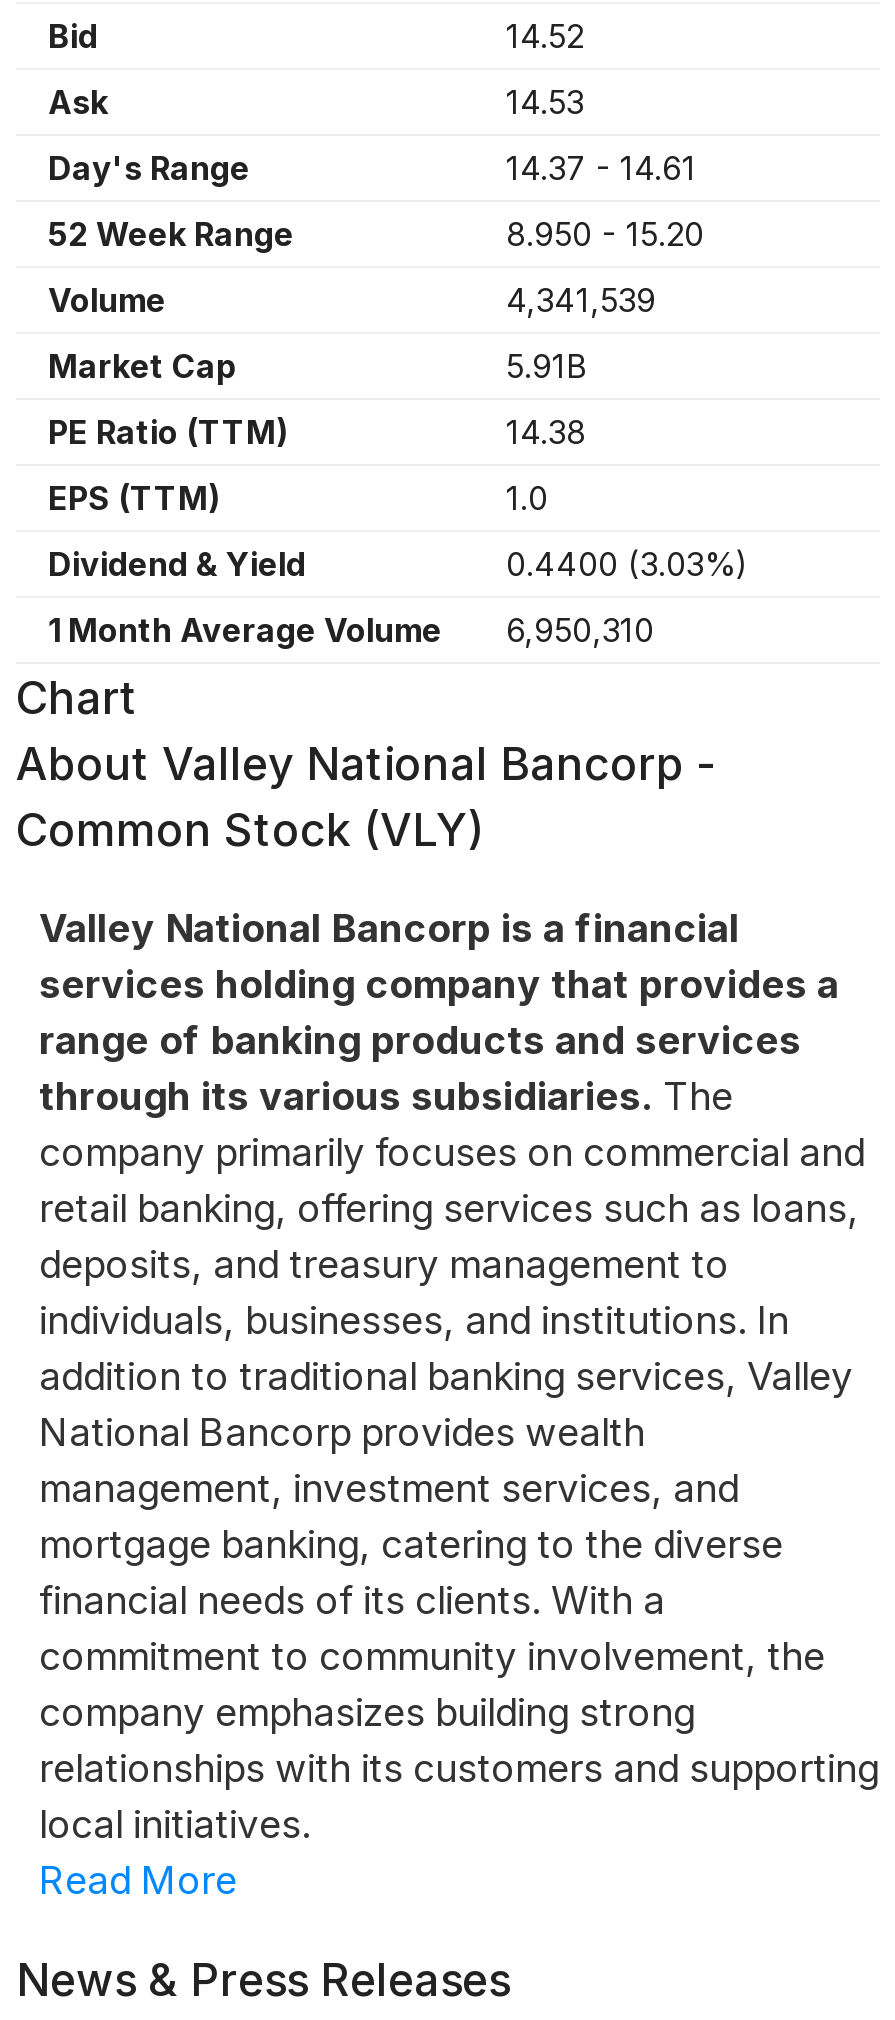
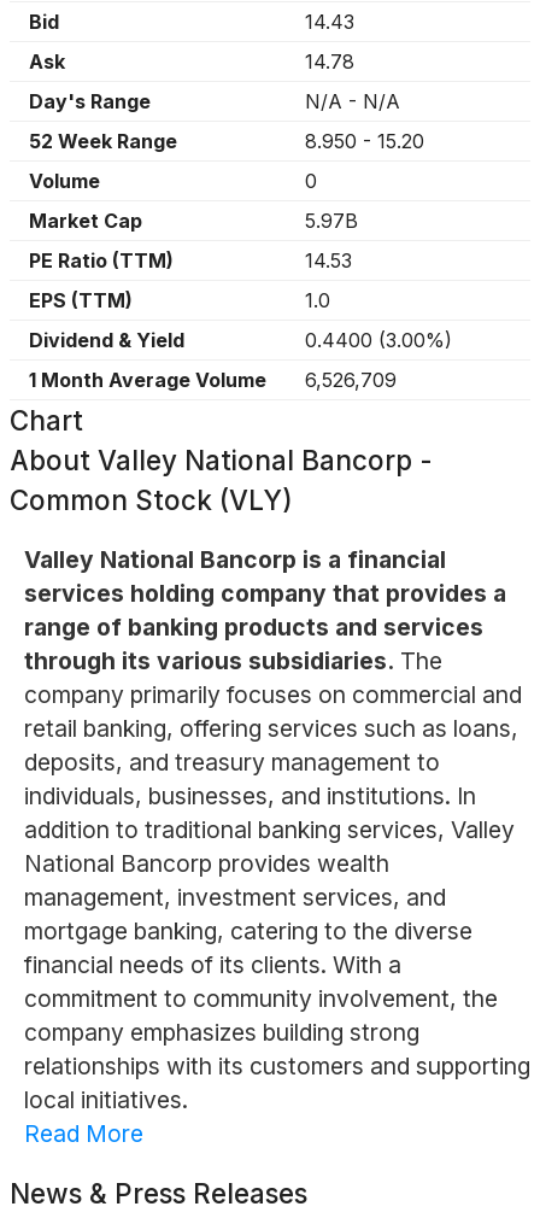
- 14.52
+ 14.43

- 14.53
+ 14.78

- 14.37 - 14.61
+ N/A - N/A

- 4,341,539
+ 0

- 5.91B
+ 5.97B

- 14.38
+ 14.53

- 0.4400 (3.03%)
+ 0.4400 (3.00%)

- 1 Month Average Volume 6,950,310
+ 1 Month Average Volume 6,526,709
